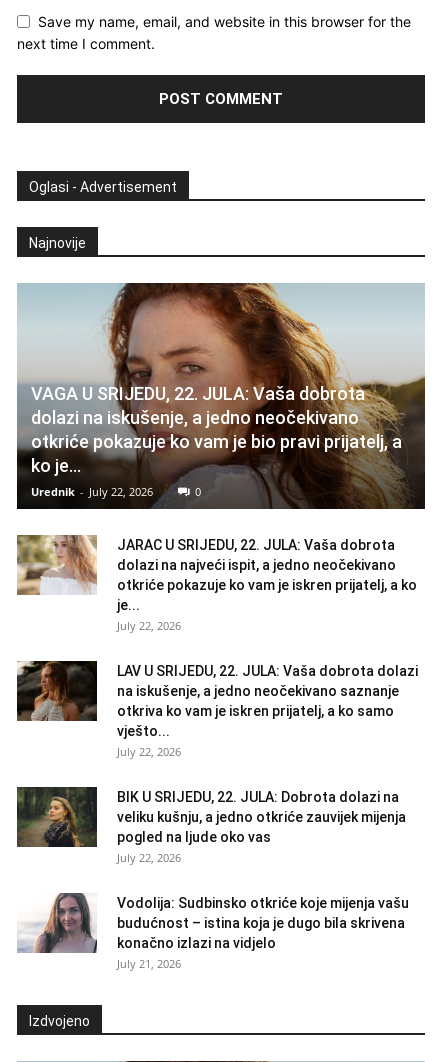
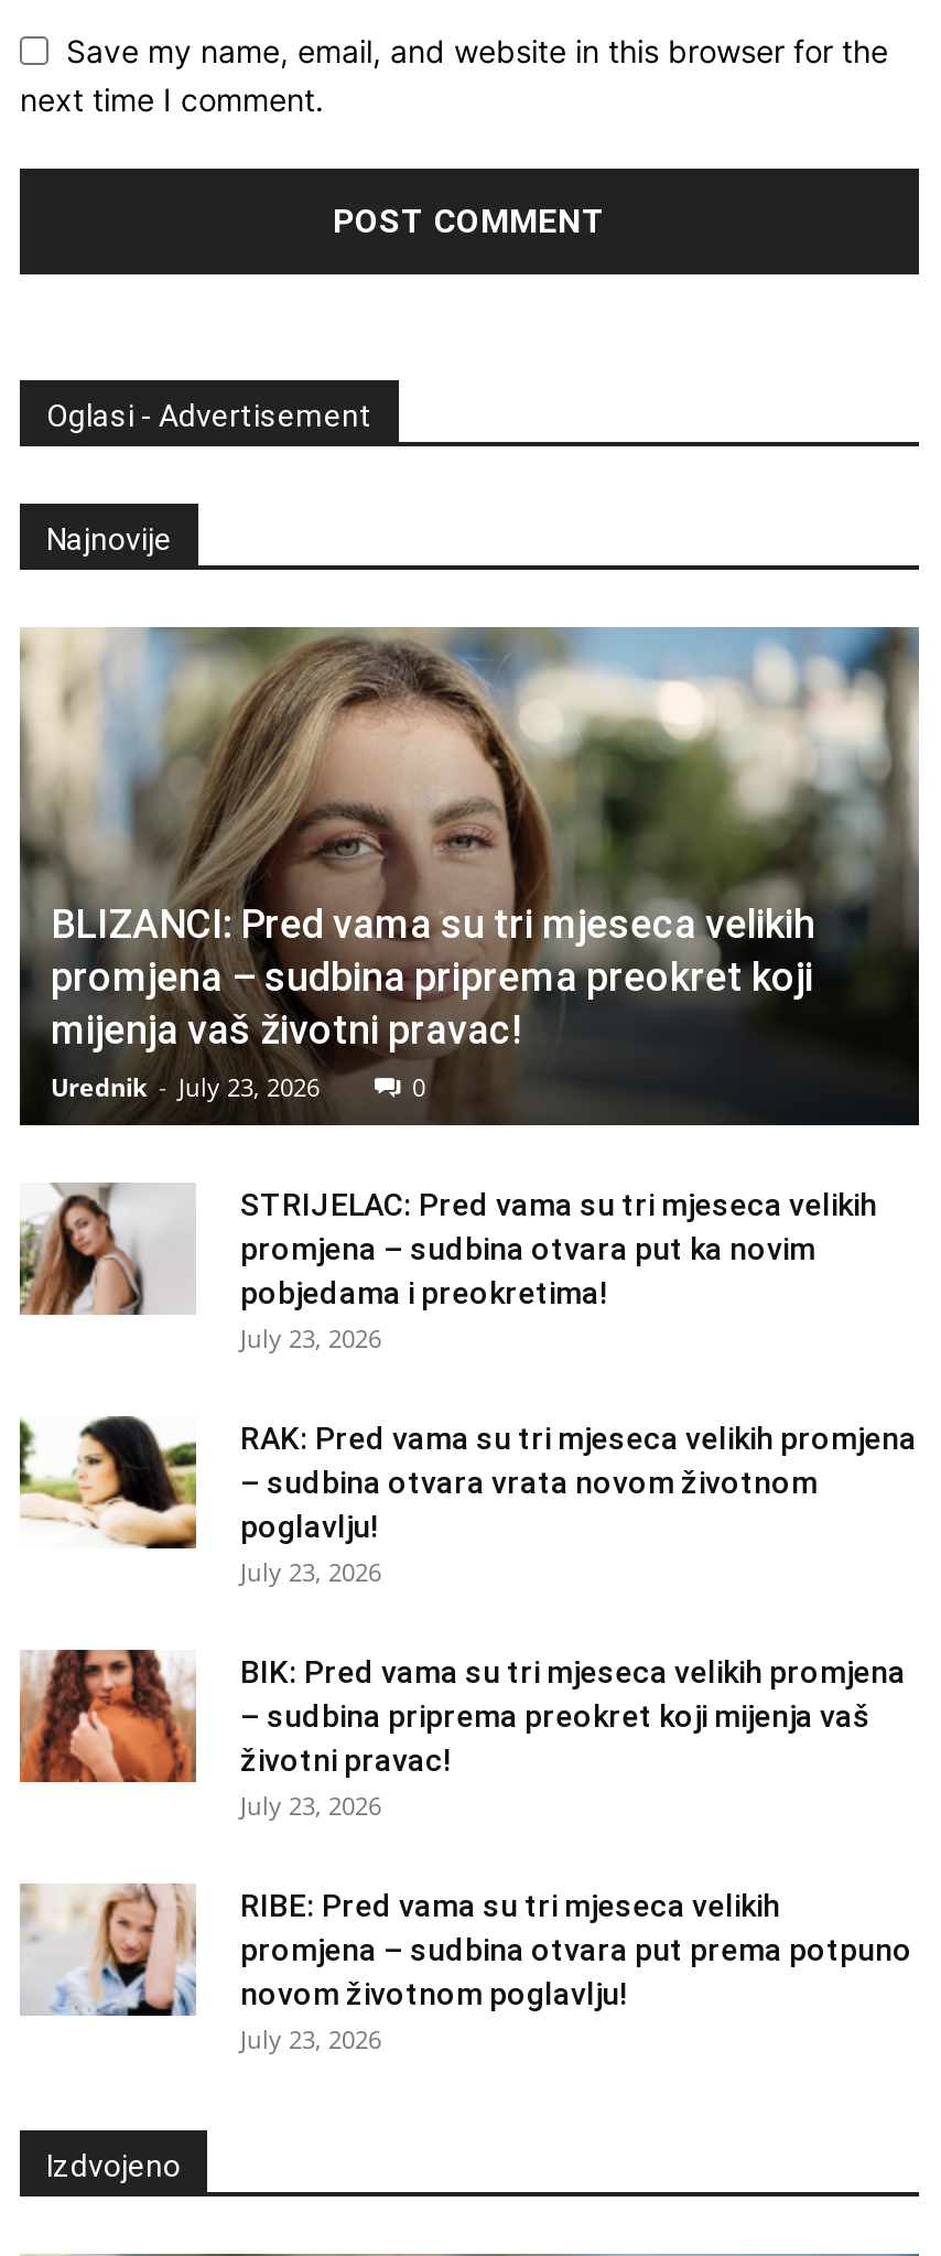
- [image]
- VAGA U SRIJEDU, 22. JULA: Vaša dobrota
- dolazi na iskušenje, a jedno neočekivano
- otkriće pokazuje ko vam je bio pravi prijatelj, a
- ko je...
- Urednik - July 22, 2026
+ [image]
+ BLIZANCI: Pred vama su tri mjeseca velikih
+ promjena – sudbina priprema preokret koji
+ mijenja vaš životni pravac!
+ Urednik - July 23, 2026

- [image]
- JARAC U SRIJEDU, 22. JULA: Vaša dobrota
- dolazi na najveći ispit, a jedno neočekivano
- otkriće pokazuje ko vam je iskren prijatelj, a ko
- je...
- July 22, 2026
+ [image]
+ STRIJELAC: Pred vama su tri mjeseca velikih
+ promjena – sudbina otvara put ka novim
+ pobjedama i preokretima!
+ July 23, 2026

- [image]
- LAV U SRIJEDU, 22. JULA: Vaša dobrota dolazi
- na iskušenje, a jedno neočekivano saznanje
- otkriva ko vam je iskren prijatelj, a ko samo
- vješto...
- July 22, 2026
+ [image]
+ RAK: Pred vama su tri mjeseca velikih promjena
+ – sudbina otvara vrata novom životnom
+ poglavlju!
+ July 23, 2026

- [image]
- BIK U SRIJEDU, 22. JULA: Dobrota dolazi na
- veliku kušnju, a jedno otkriće zauvijek mijenja
- pogled na ljude oko vas
- July 22, 2026
+ [image]
+ BIK: Pred vama su tri mjeseca velikih promjena
+ – sudbina priprema preokret koji mijenja vaš
+ životni pravac!
+ July 23, 2026

- [image]
- Vodolija: Sudbinsko otkriće koje mijenja vašu
- budućnost – istina koja je dugo bila skrivena
- konačno izlazi na vidjelo
- July 21, 2026
+ [image]
+ RIBE: Pred vama su tri mjeseca velikih
+ promjena – sudbina otvara put prema potpuno
+ novom životnom poglavlju!
+ July 23, 2026
